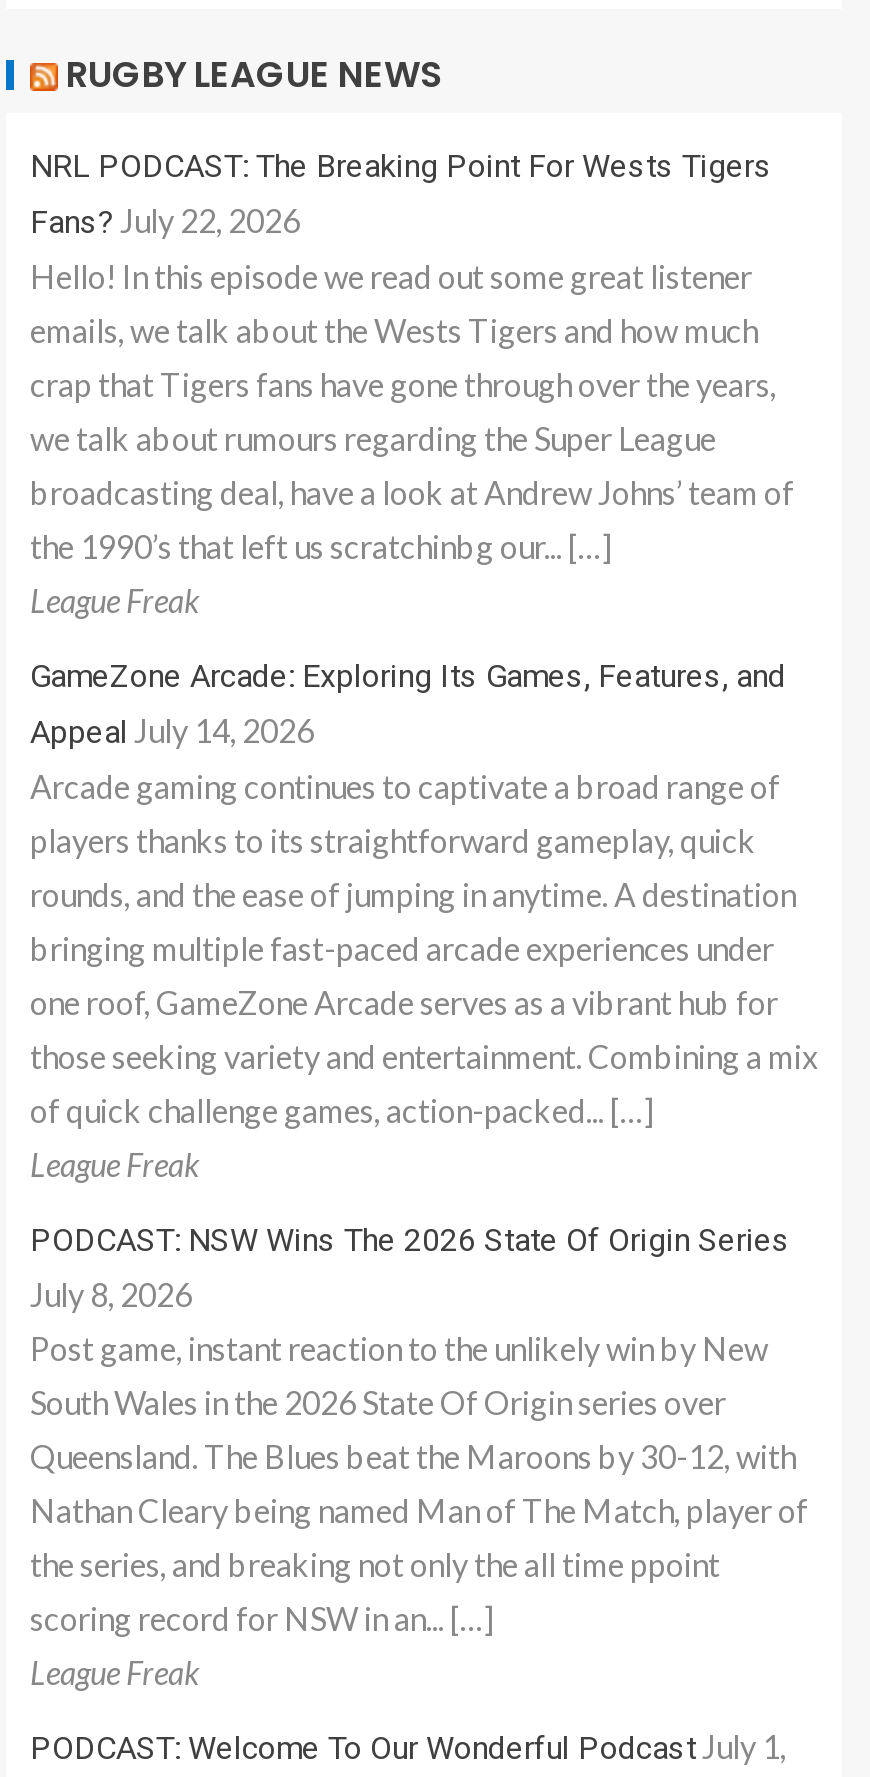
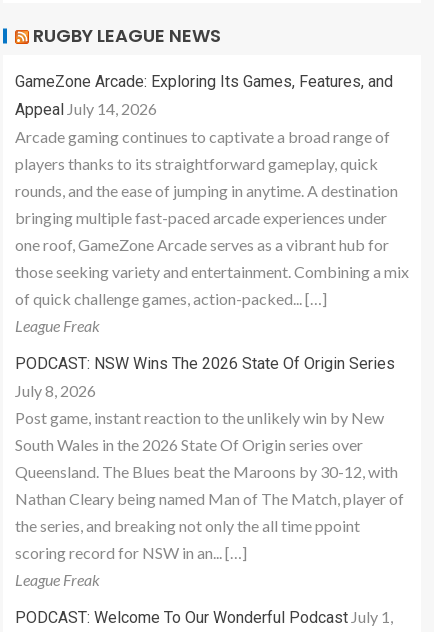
- NRL PODCAST: The Breaking Point For Wests Tigers
- Fans? July 22, 2026
- Hello! In this episode we read out some great listener
- emails, we talk about the Wests Tigers and how much
- crap that Tigers fans have gone through over the years,
- we talk about rumours regarding the Super League
- broadcasting deal, have a look at Andrew Johns’ team of
- the 1990’s that left us scratchinbg our... […]
- League Freak
